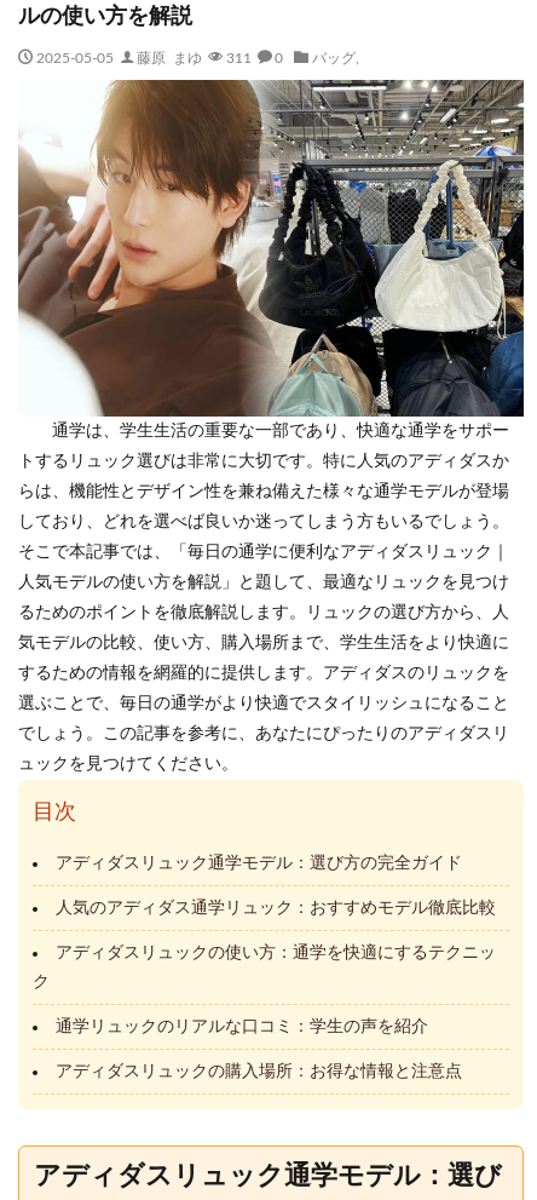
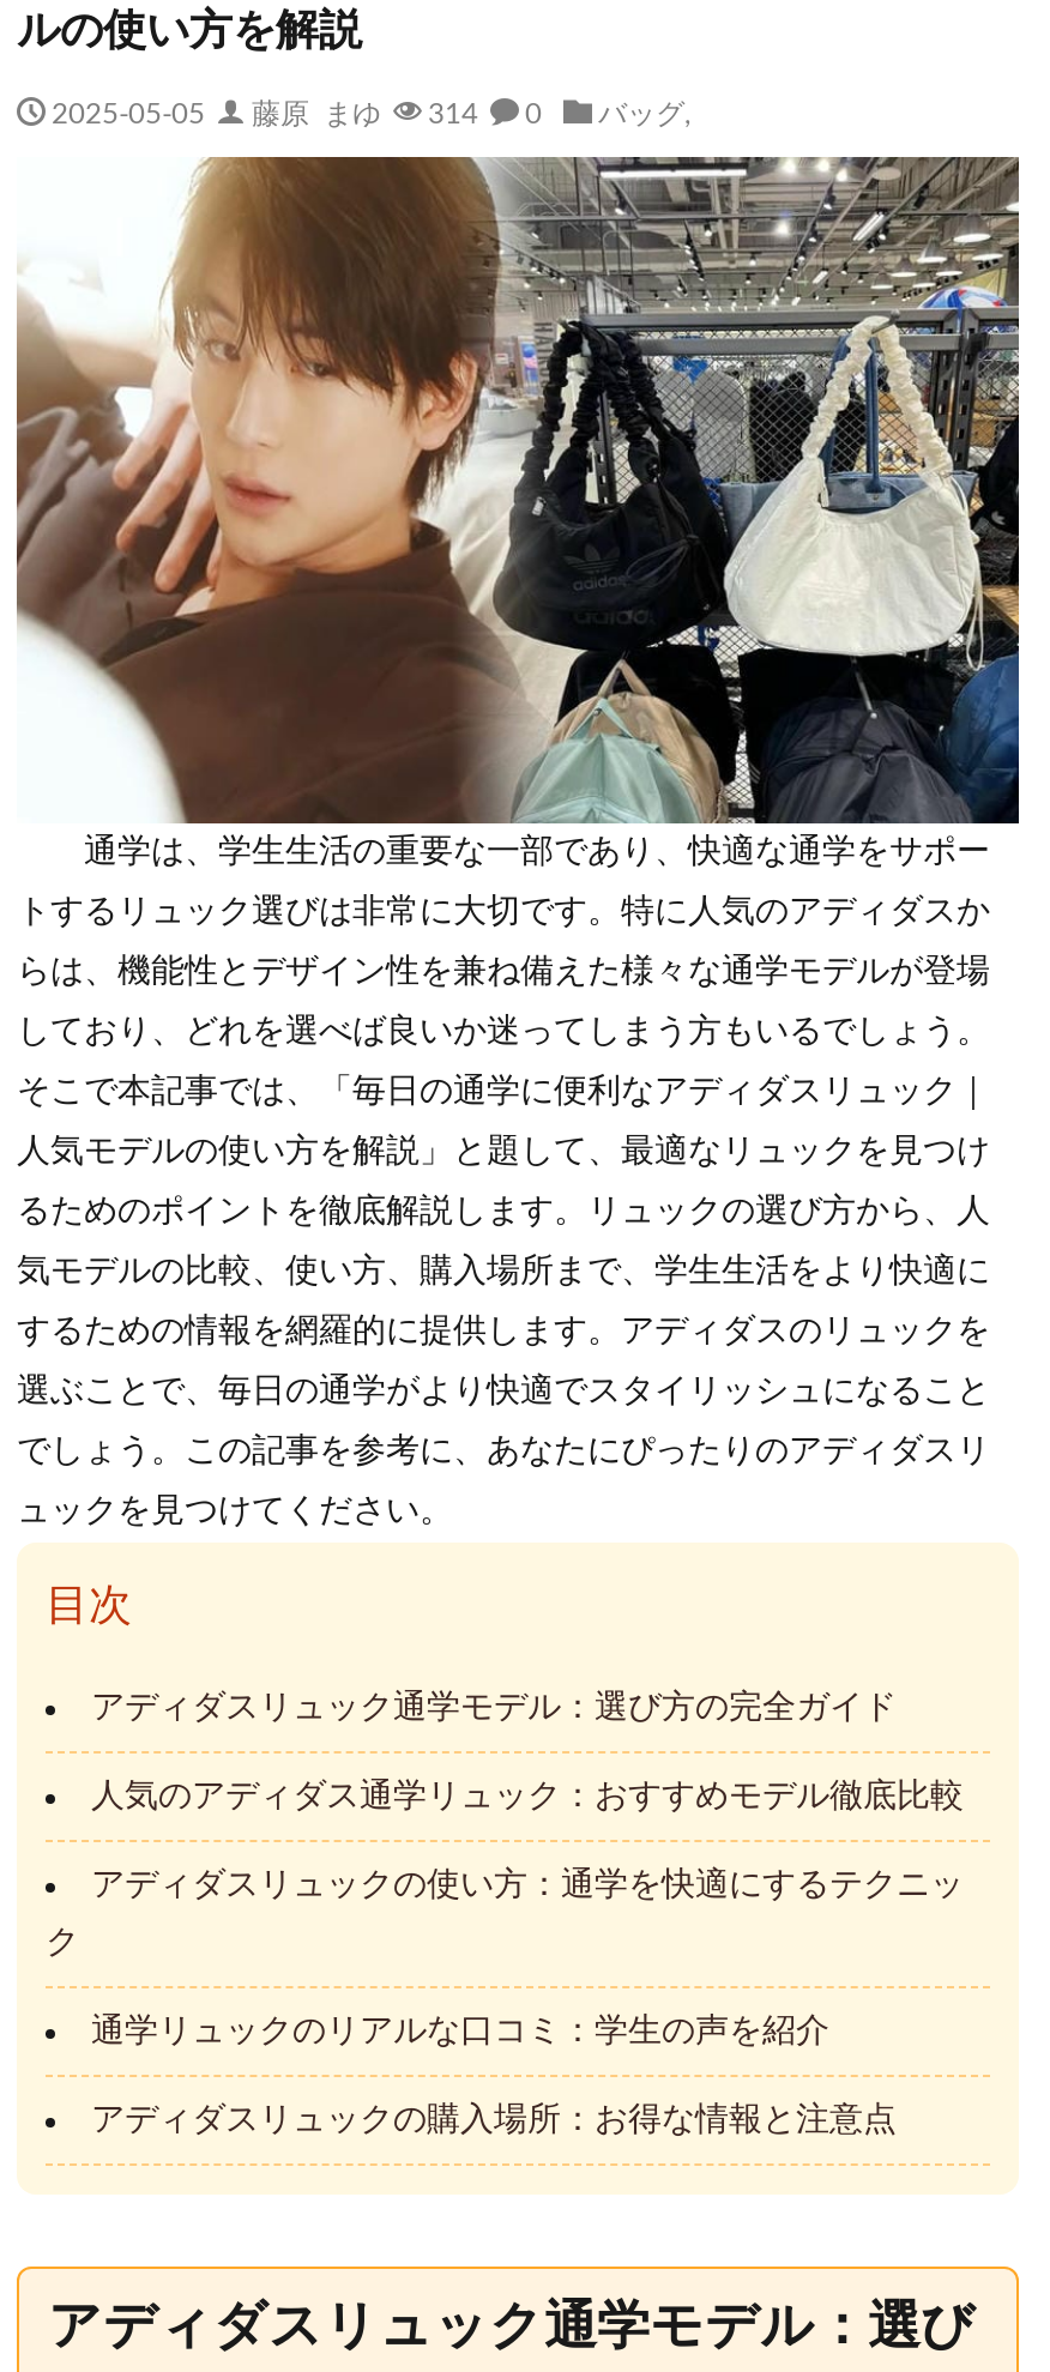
- 311
+ 314
